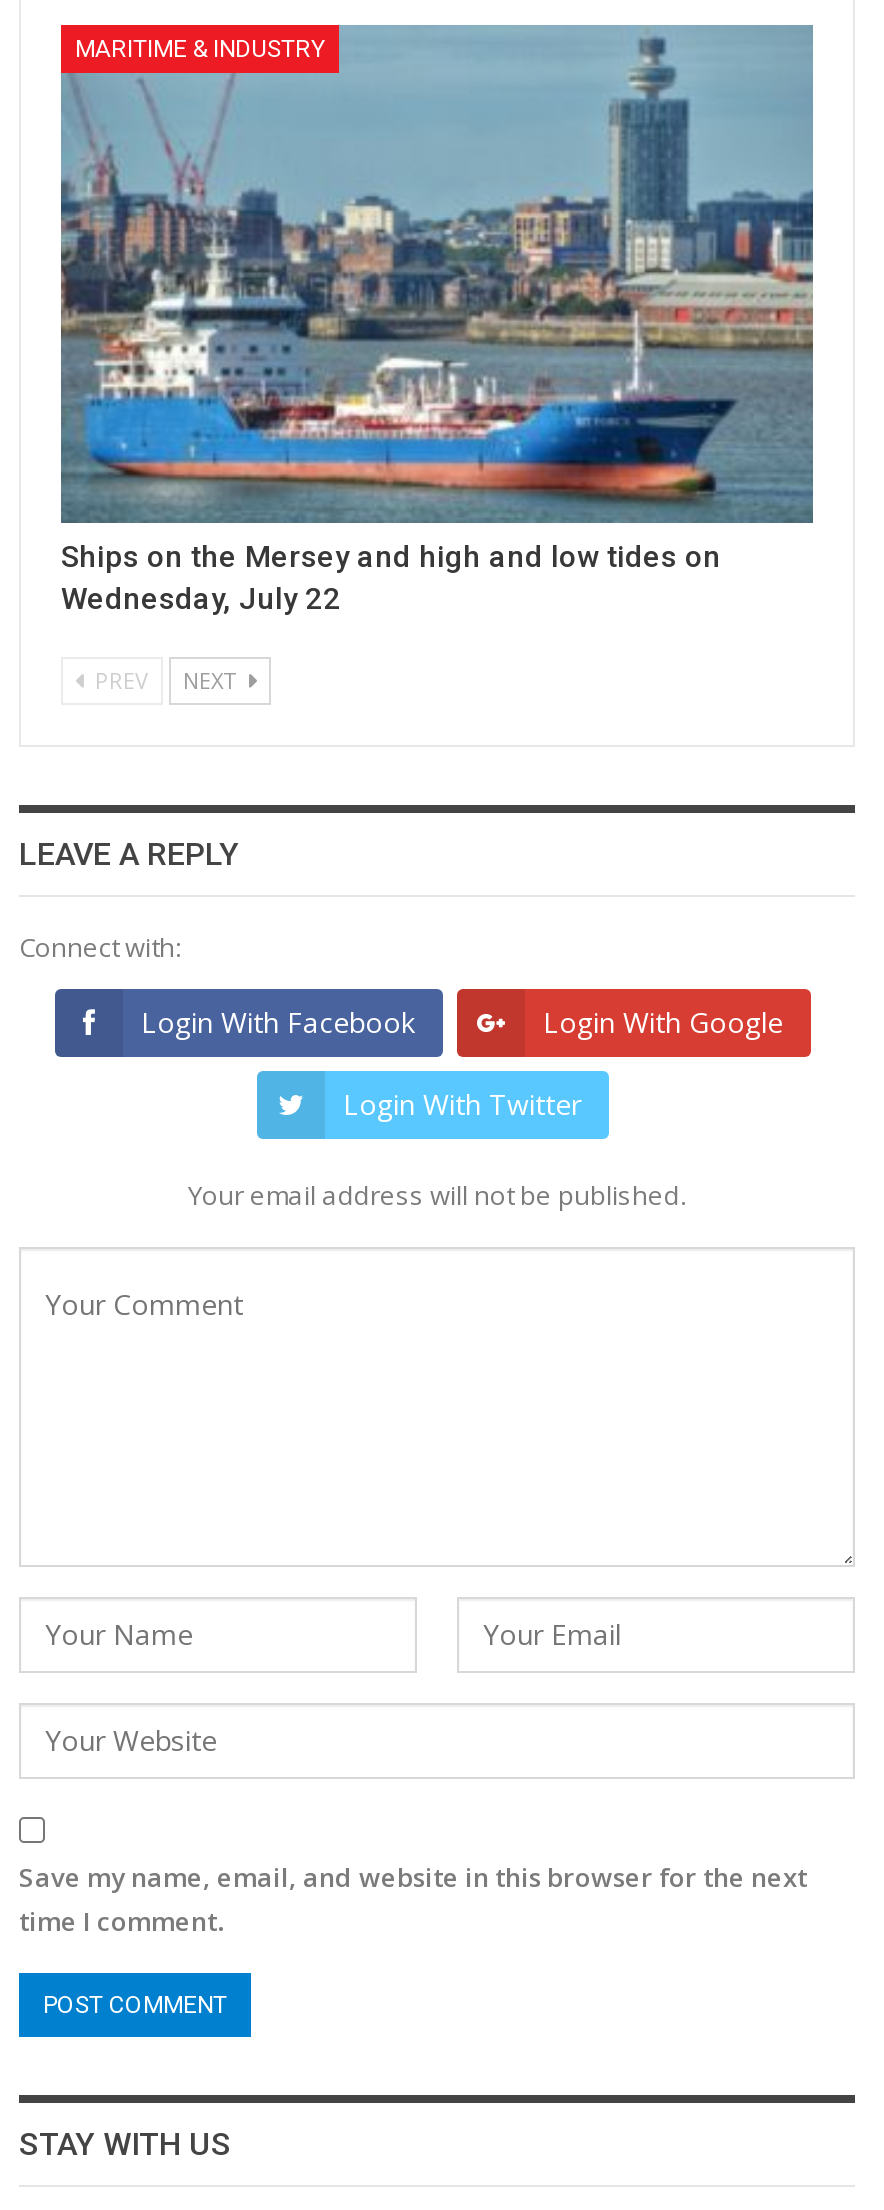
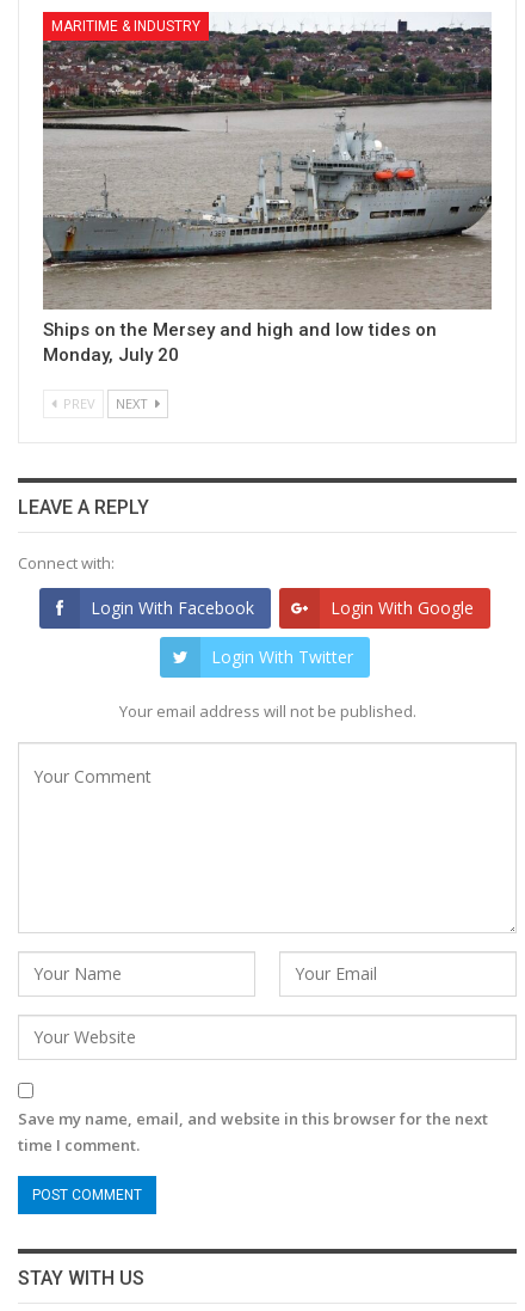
- [image]
- Wednesday, July 22
+ [image]
+ Monday, July 20
